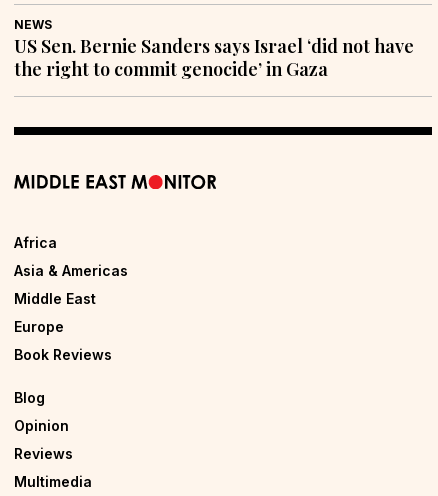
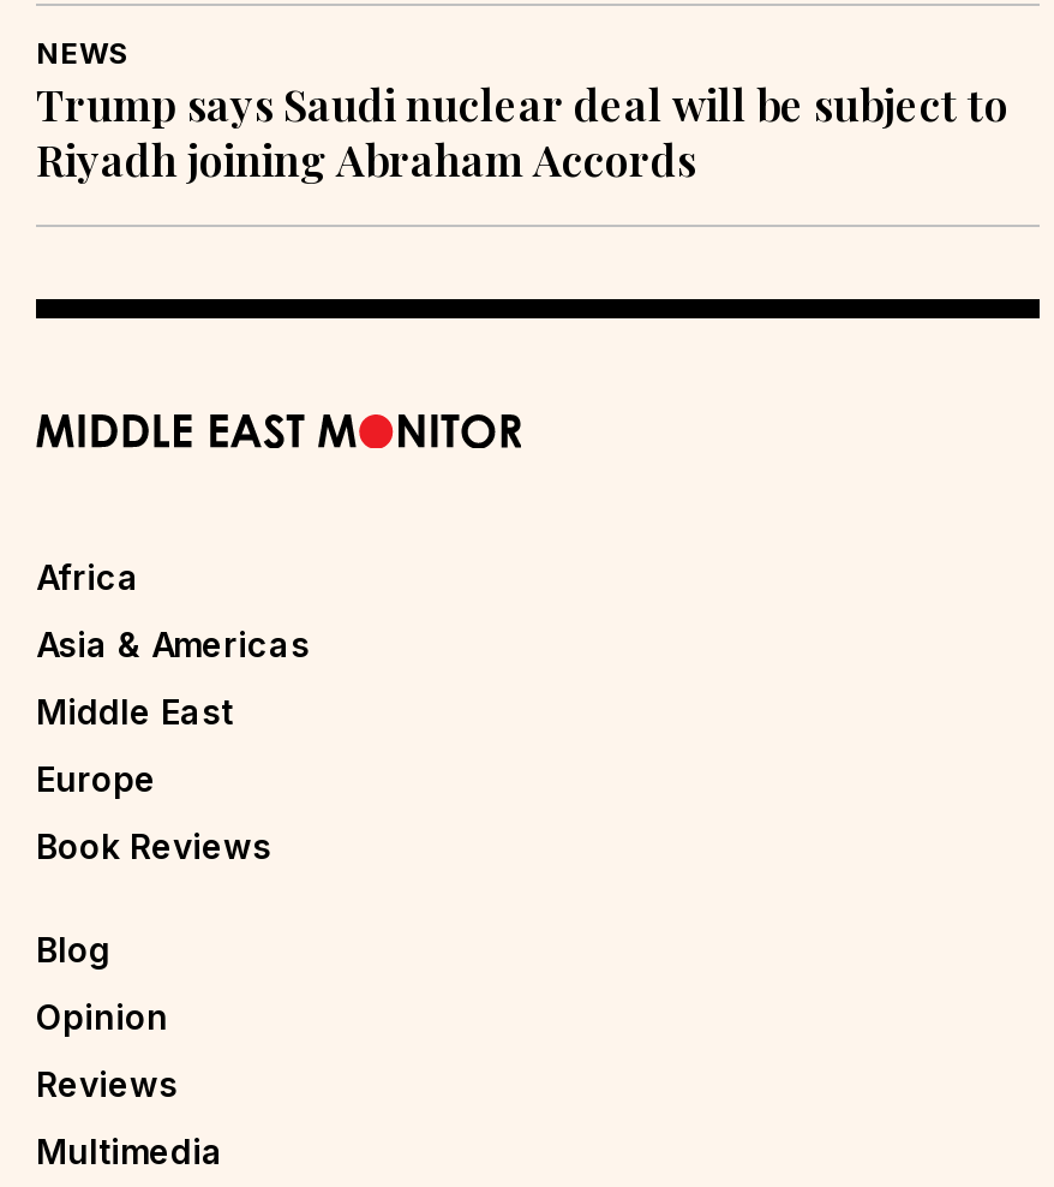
- US Sen. Bernie Sanders says Israel ‘did not have
- the right to commit genocide’ in Gaza
+ Trump says Saudi nuclear deal will be subject to
+ Riyadh joining Abraham Accords
